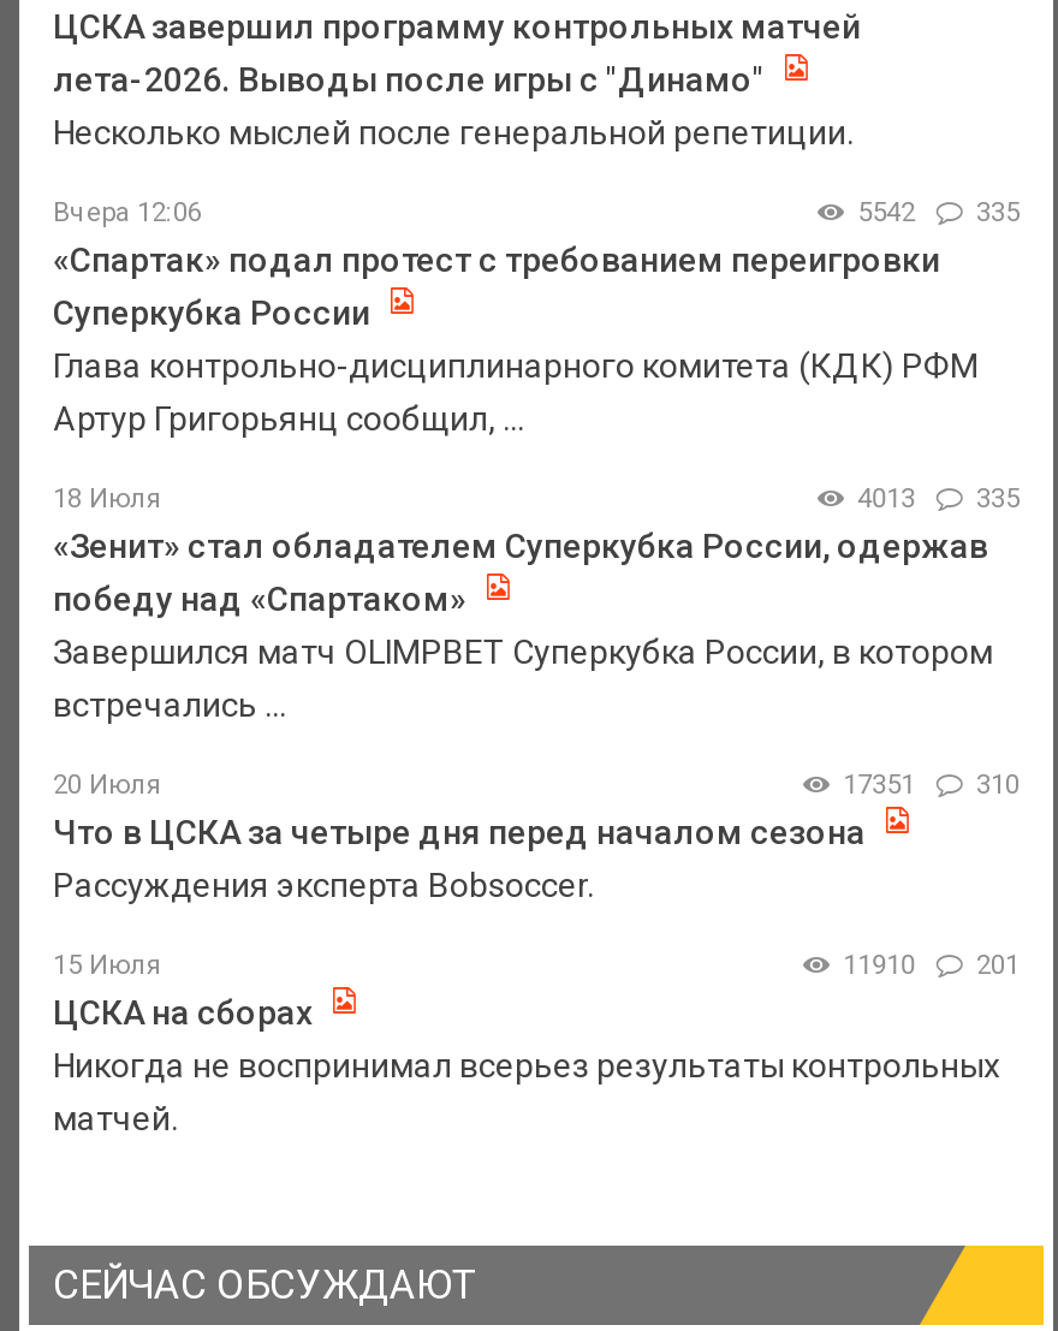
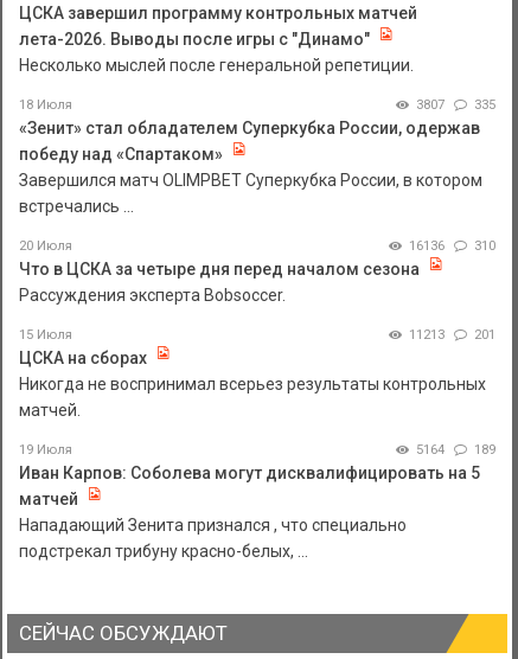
- Вчера 12:06
- 5542
- 335
- «Спартак» подал протест с требованием переигровки
- Суперкубка России
- Глава контрольно-дисциплинарного комитета (КДК) РФМ
- Артур Григорьянц сообщил, ...

moved up: 18 Июля | 335 | «Зенит» стал обладателем Суперкубка России, одержав | ... | Никогда не воспринимал всерьез результаты контрольных | матчей.

- 4013 335
+ 3807 335

- 17351 310
+ 16136 310

- 11910 201
+ 11213 201

+ 19 Июля
+ 5164
+ 189
+ Иван Карпов: Соболева могут дисквалифицировать на 5
+ матчей
+ Нападающий Зенита признался , что специально
+ подстрекал трибуну красно-белых, ...
